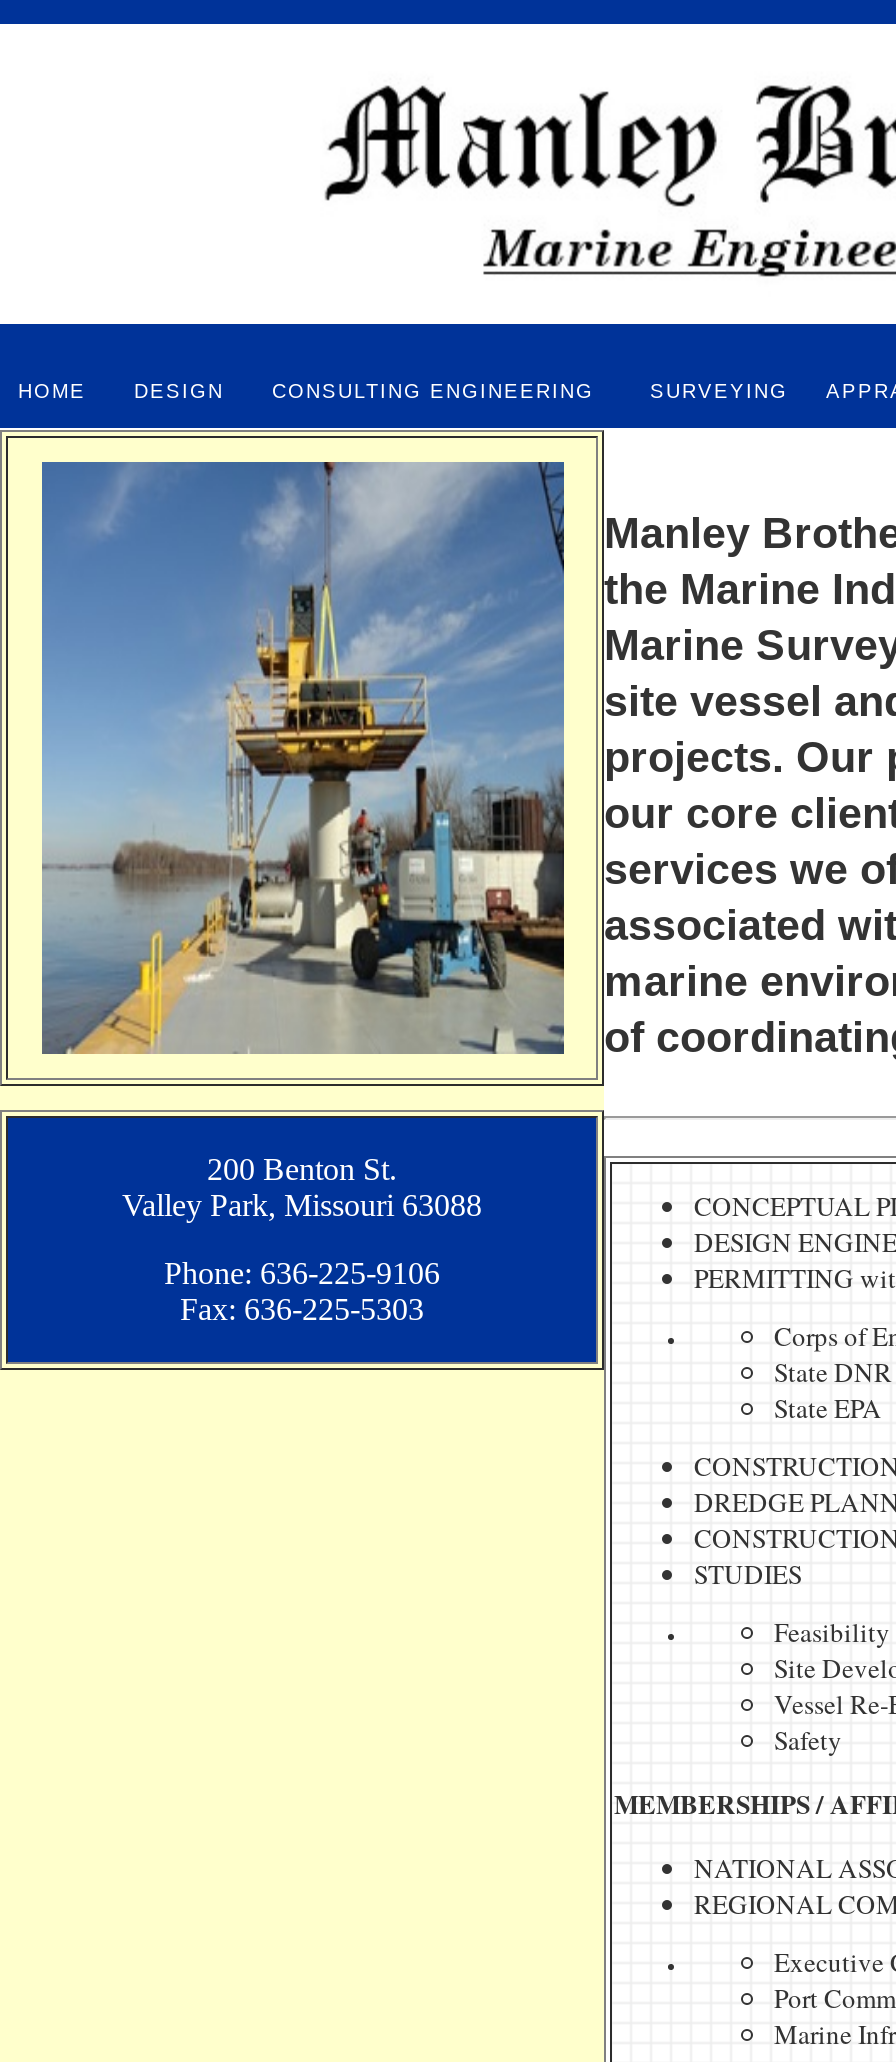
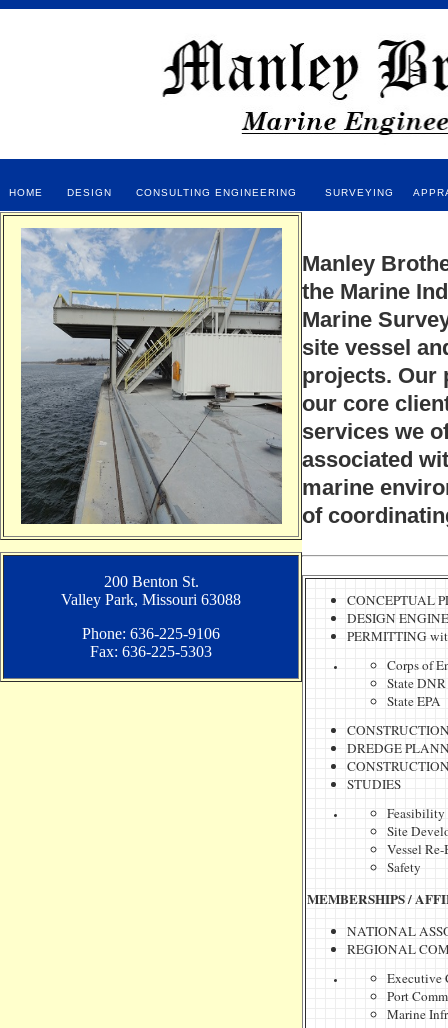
- [image]
+ [image]
